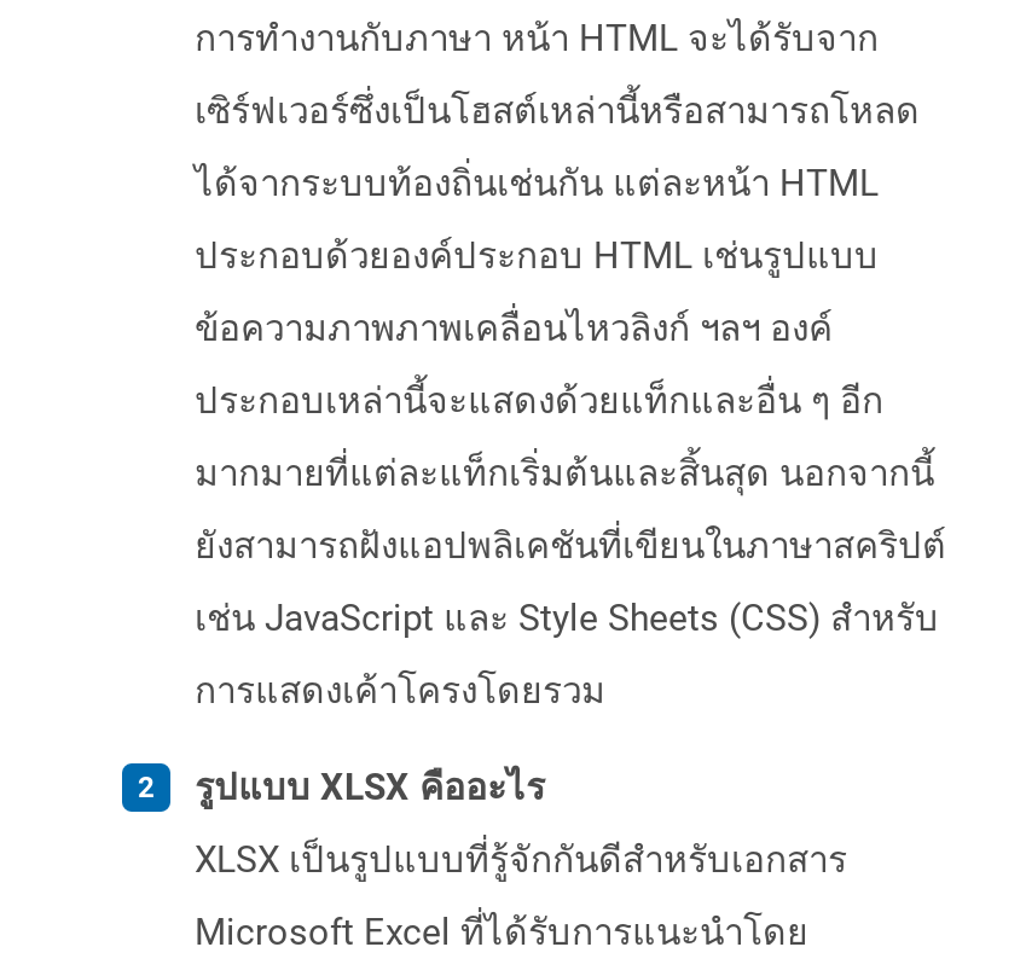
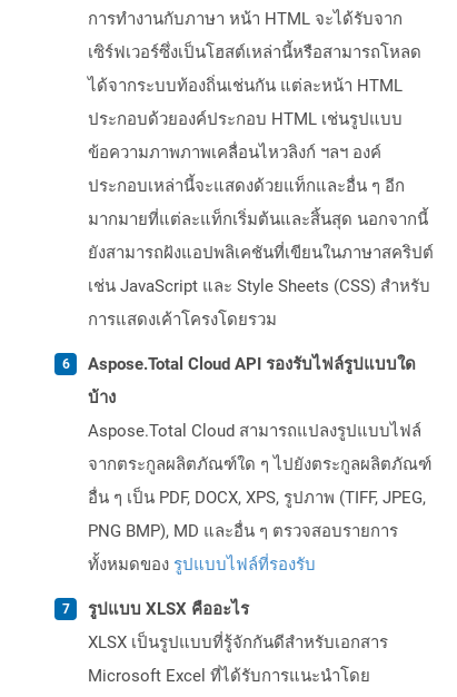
+ Aspose.Total Cloud API รองรับไฟล์รูปแบบใด
+ บ้าง
+ Aspose.Total Cloud สามารถแปลงรูปแบบไฟล์
+ จากตระกูลผลิตภัณฑ์ใด ๆ ไปยังตระกูลผลิตภัณฑ์
+ อื่น ๆ เป็น PDF, DOCX, XPS, รูปภาพ (TIFF, JPEG,
+ PNG BMP), MD และอื่น ๆ ตรวจสอบรายการ
+ ทั้งหมดของรูปแบบไฟล์ที่รองรับ
